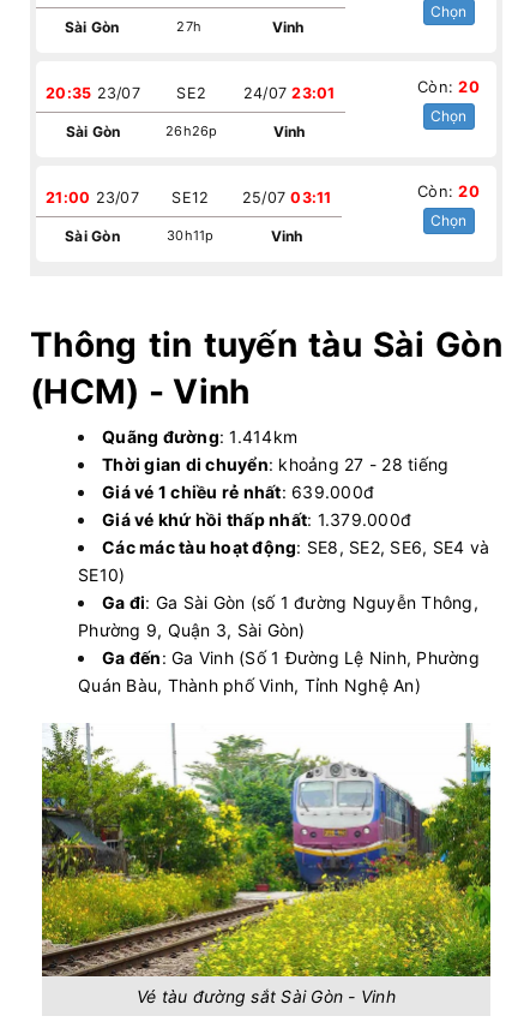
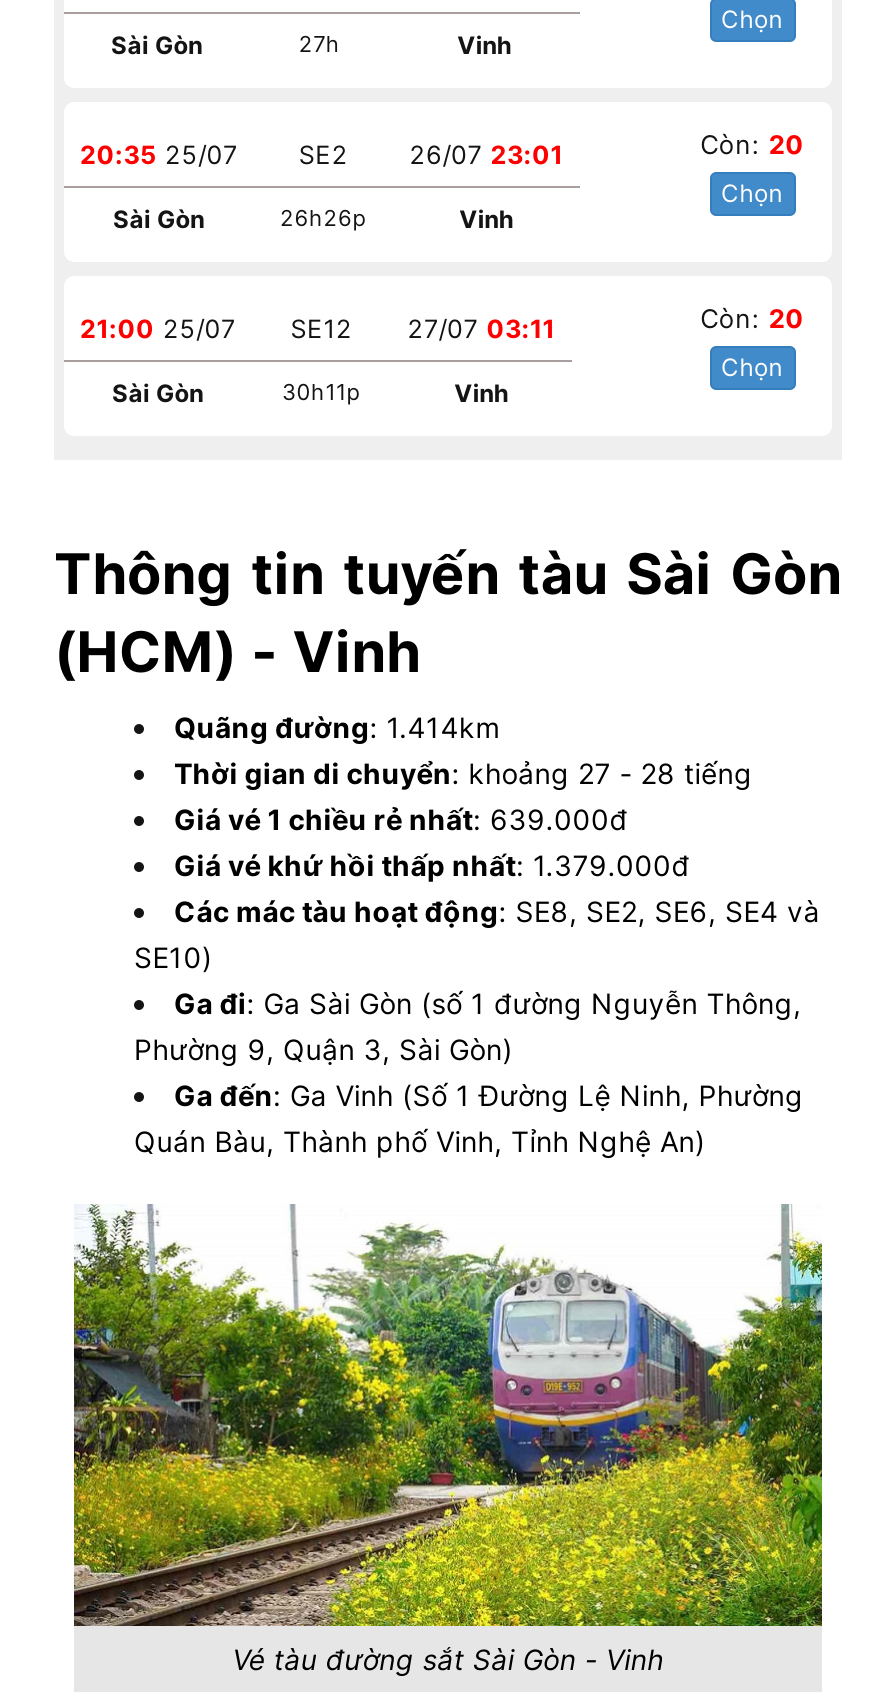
- 20:35 23/07
+ 20:35 25/07

- 24/07 23:01
+ 26/07 23:01

- 21:00 23/07
+ 21:00 25/07

- 25/07 03:11
+ 27/07 03:11
